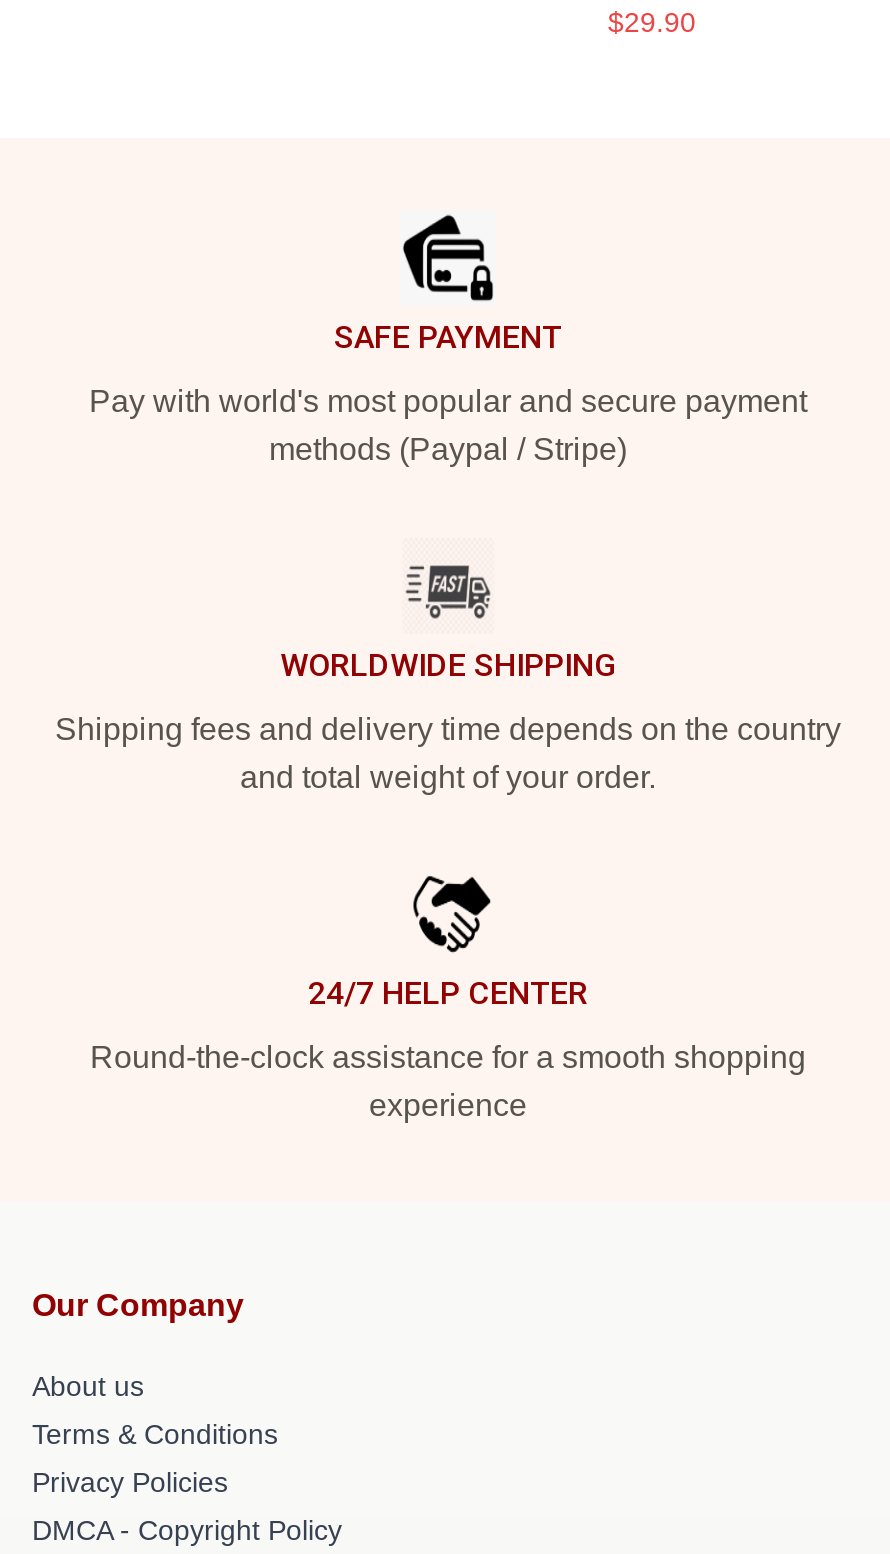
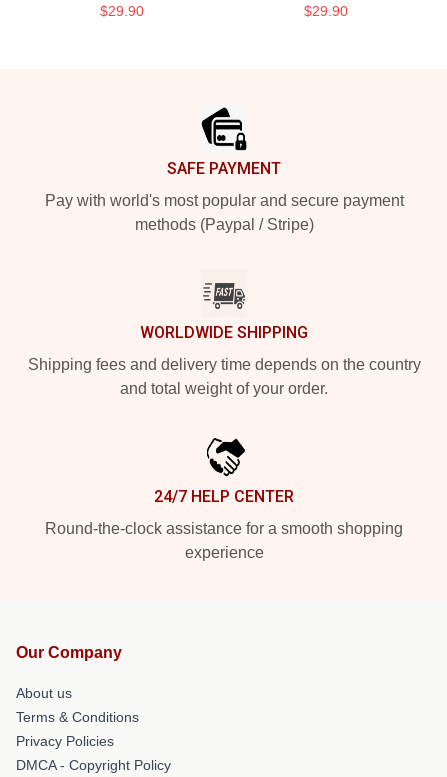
+ $29.90
